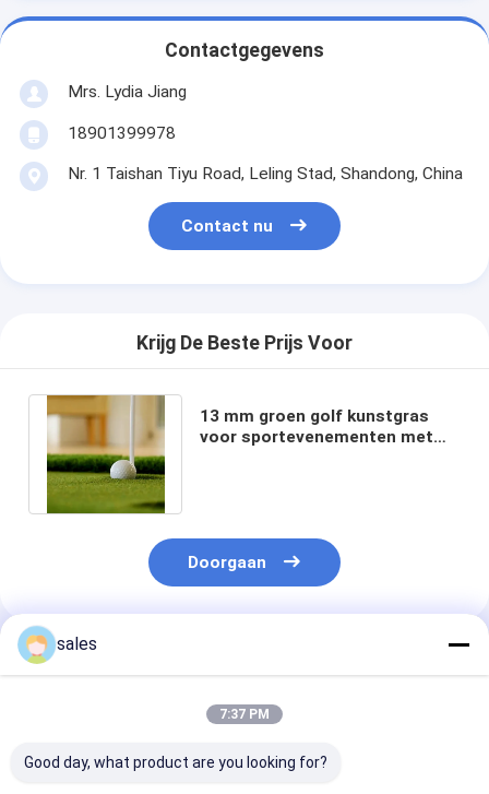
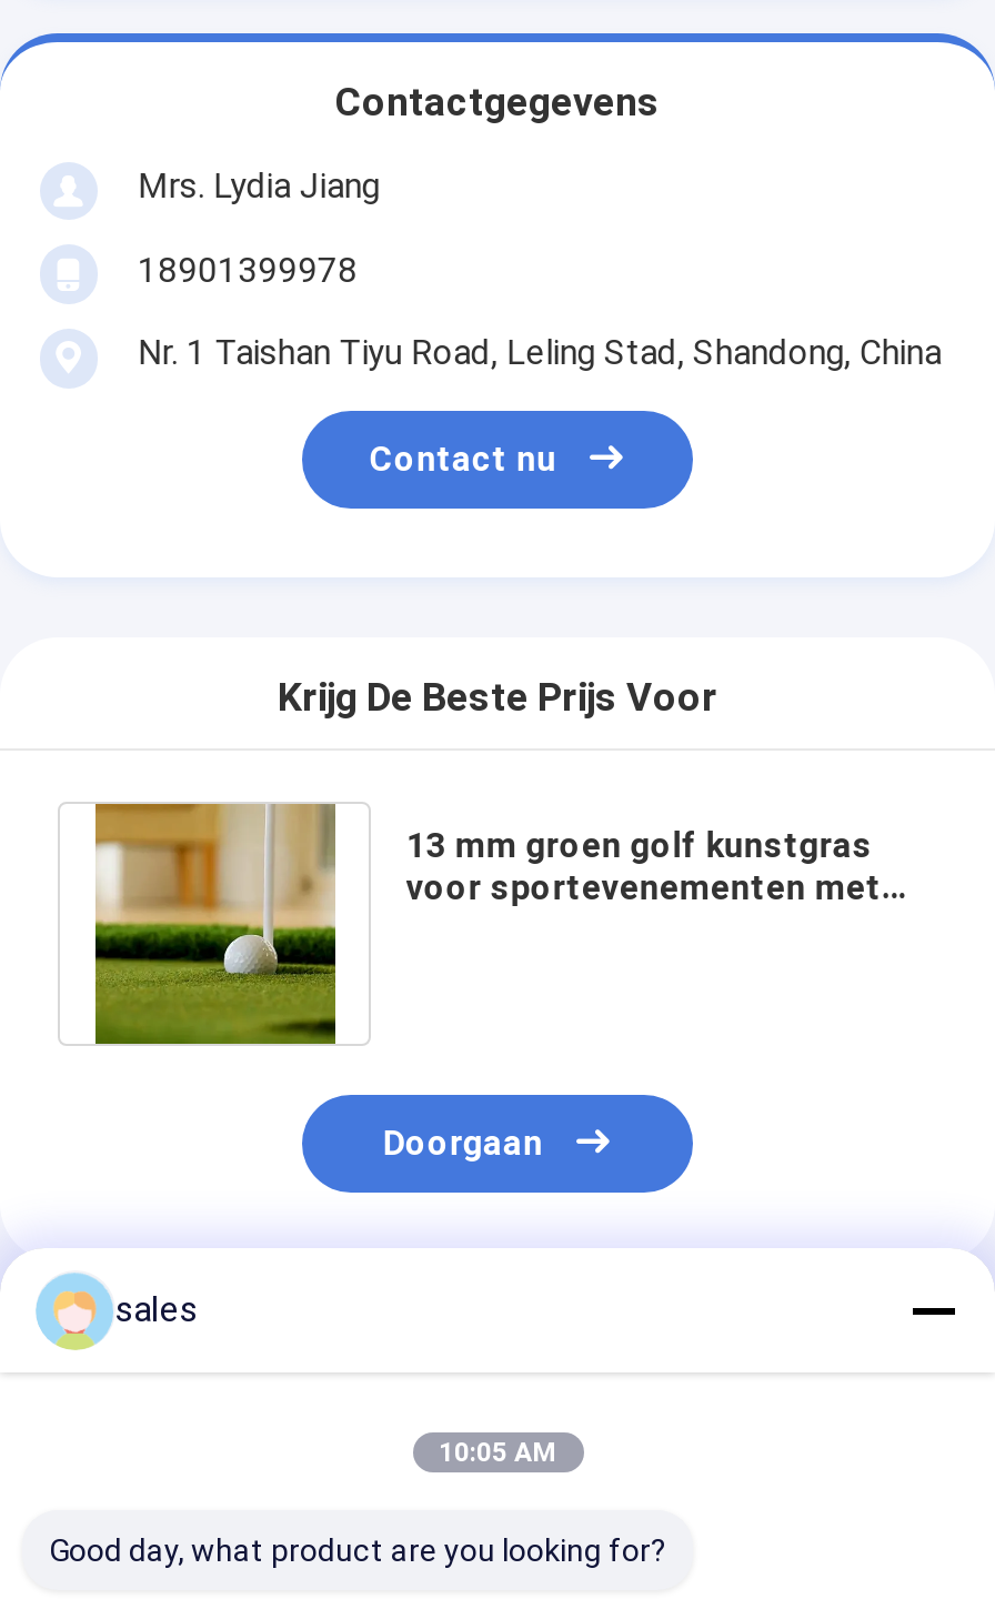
- 7:37 PM
+ 10:05 AM
